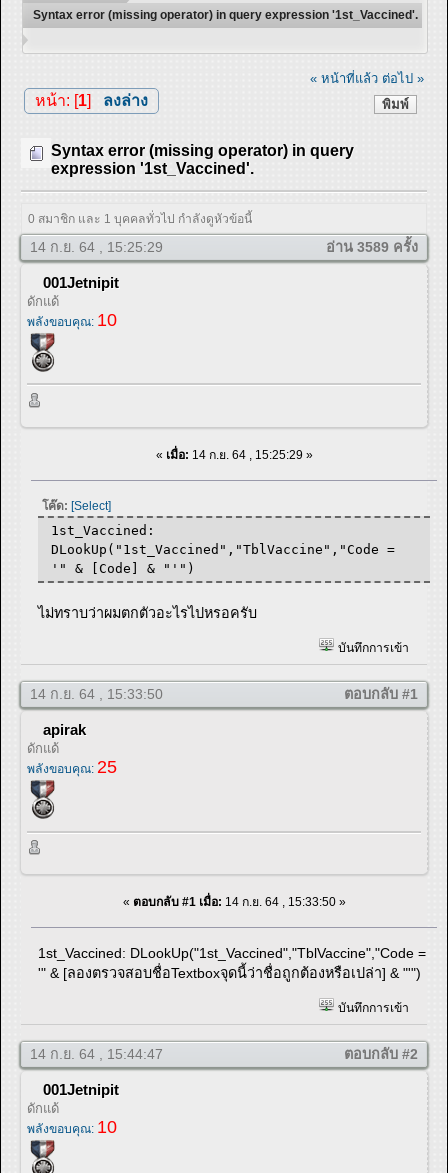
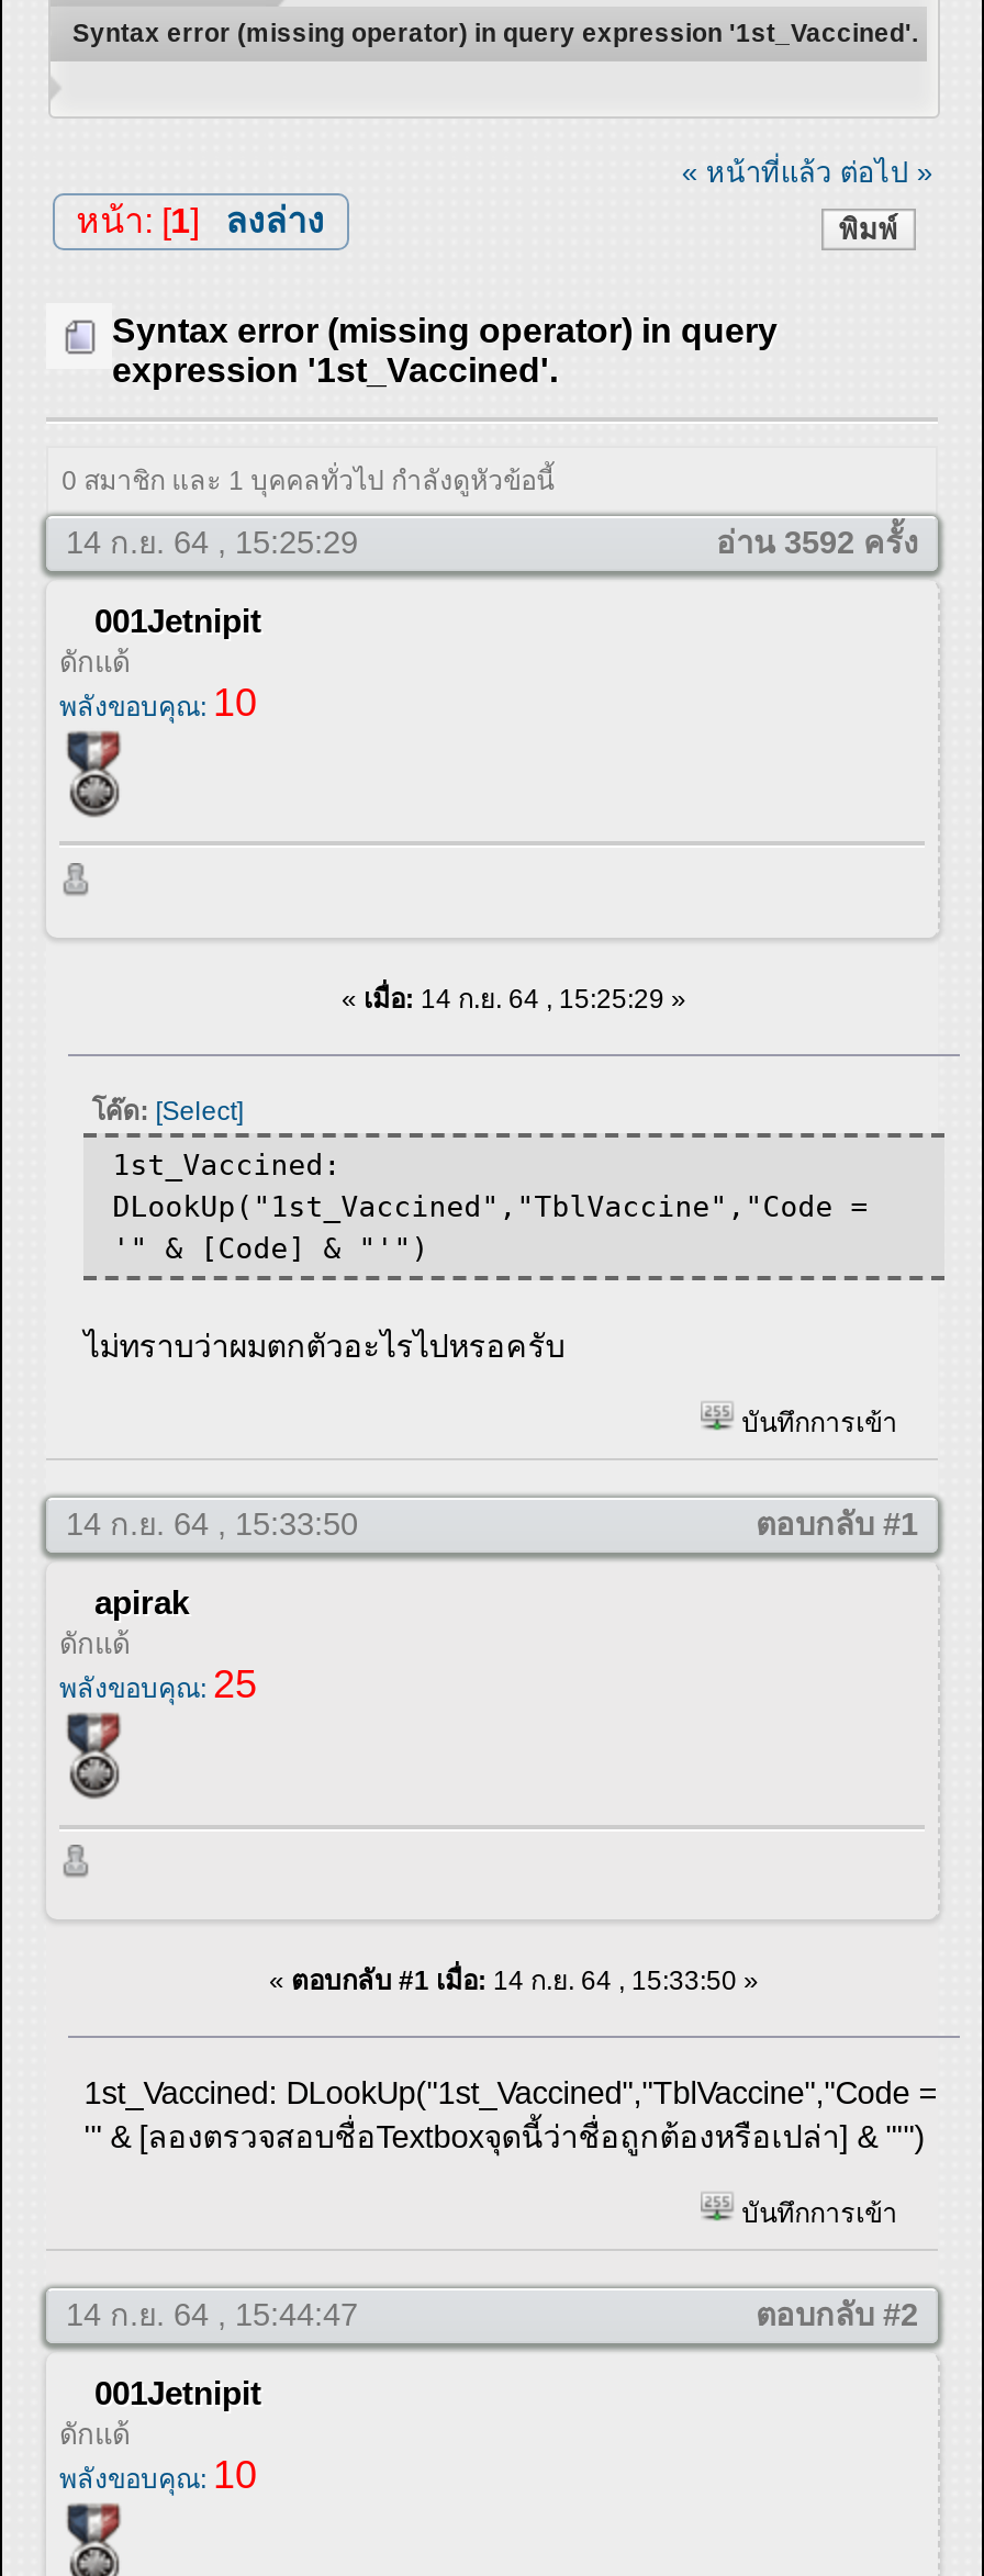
- อ่าน 3589 ครั้ง
+ อ่าน 3592 ครั้ง
